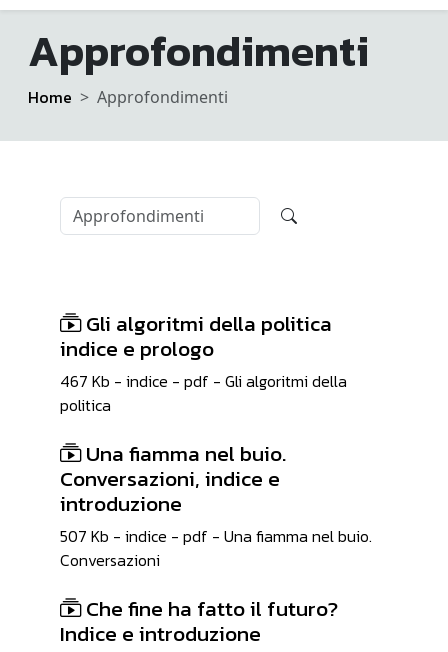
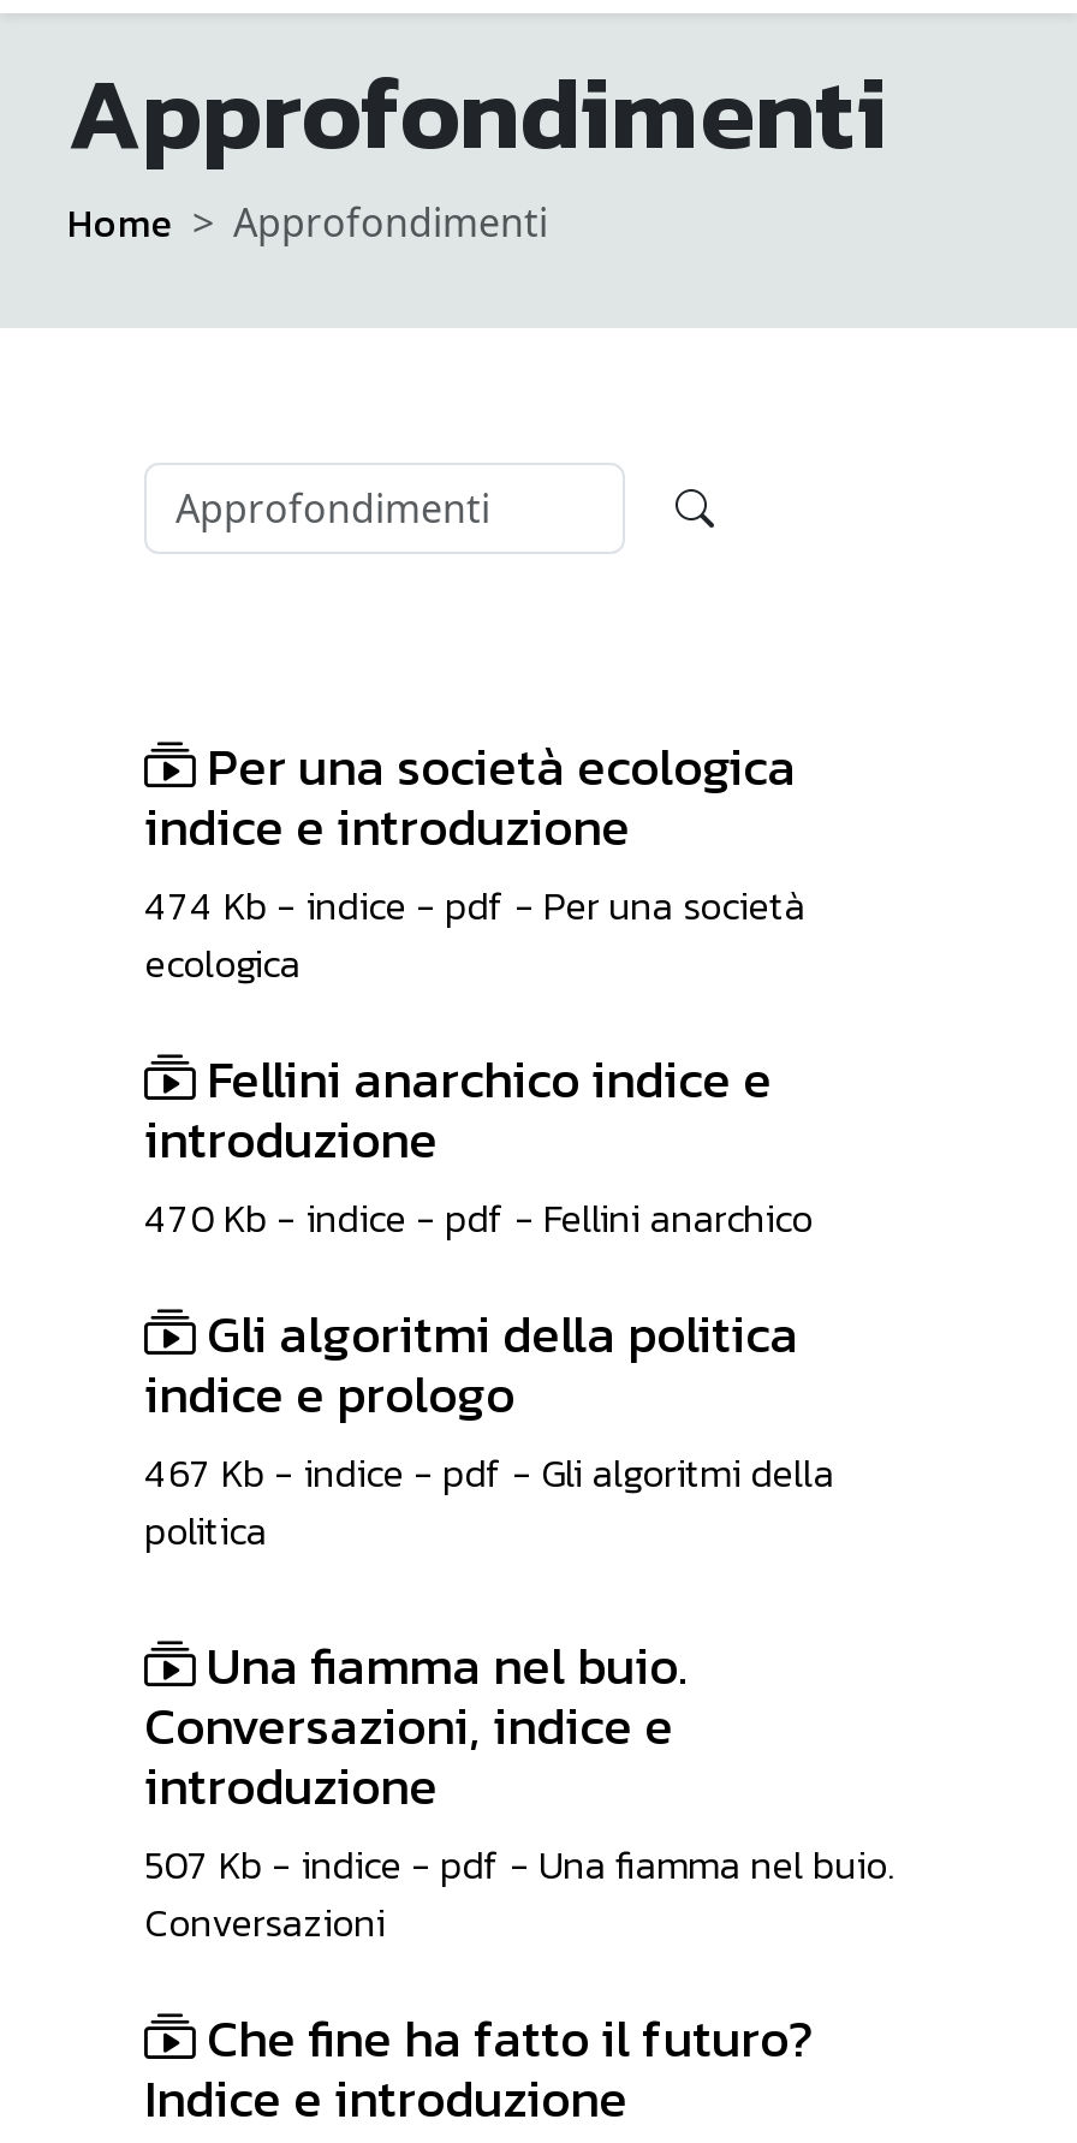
+ Per una società ecologica
+ indice e introduzione
+ 474 Kb - indice - pdf - Per una società
+ ecologica
+ Fellini anarchico indice e
+ introduzione
+ 470 Kb - indice - pdf - Fellini anarchico
